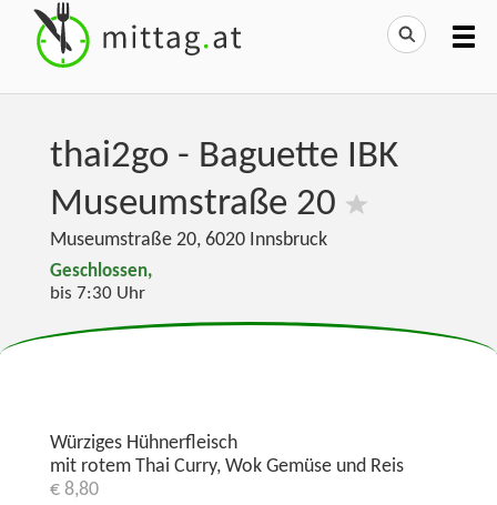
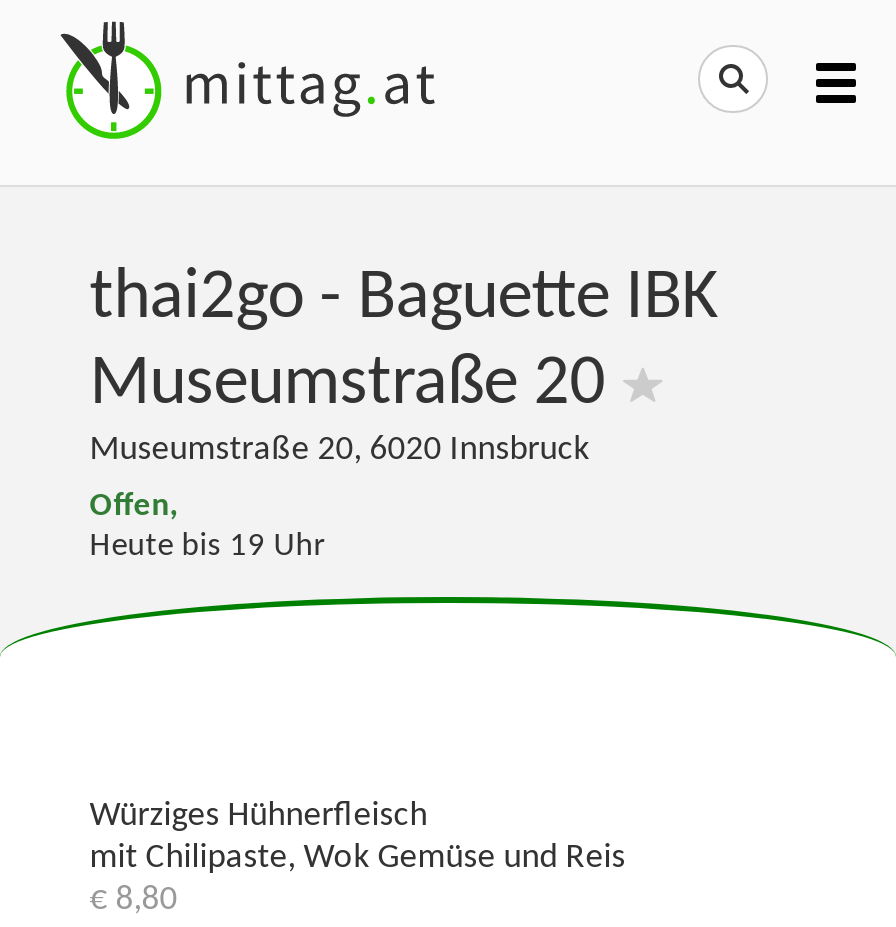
- Geschlossen,
- bis 7:30 Uhr
+ Offen,
+ Heute bis 19 Uhr

- mit rotem Thai Curry, Wok Gemüse und Reis
+ mit Chilipaste, Wok Gemüse und Reis
